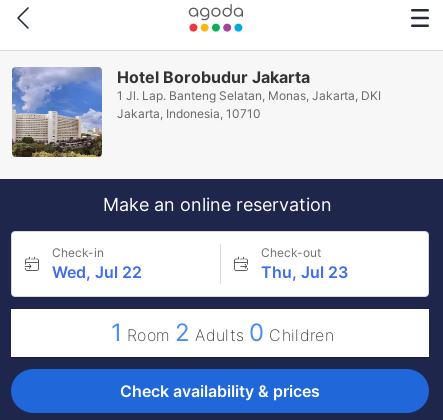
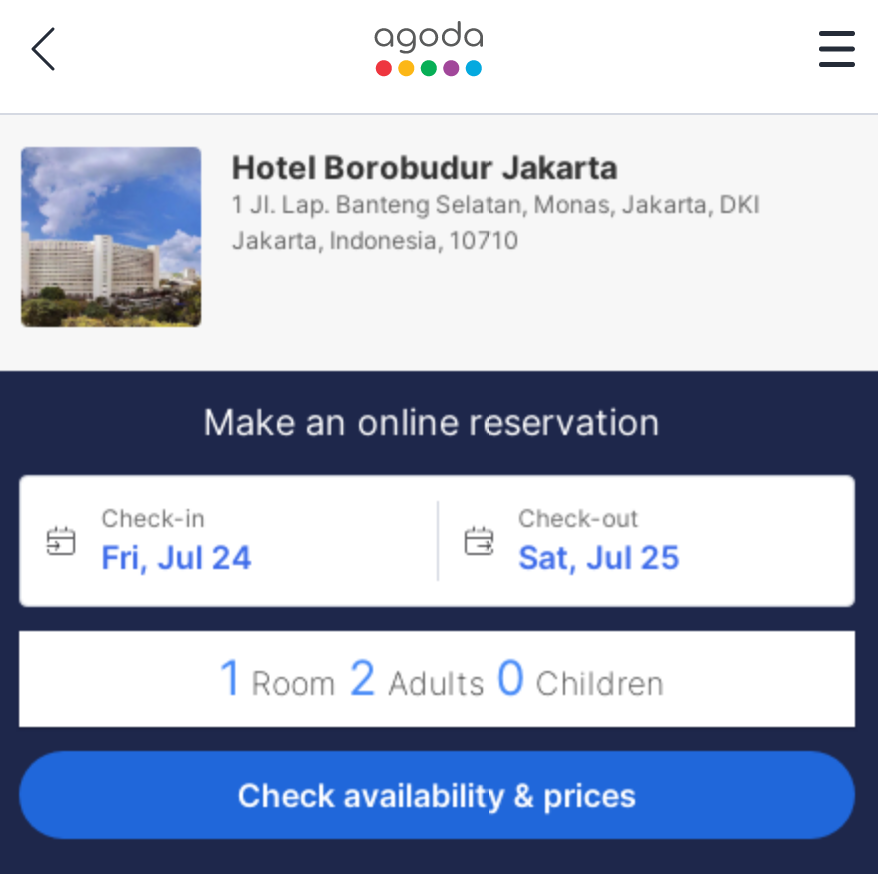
- Wed, Jul 22
+ Fri, Jul 24

- Thu, Jul 23
+ Sat, Jul 25
